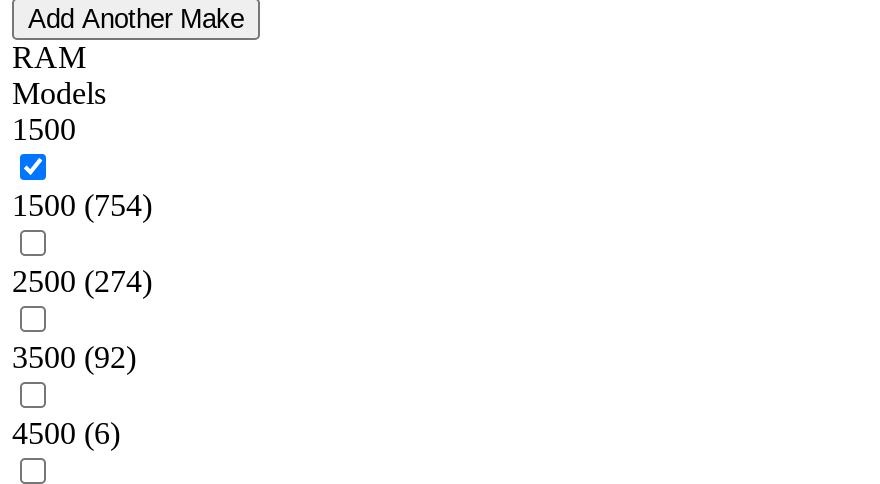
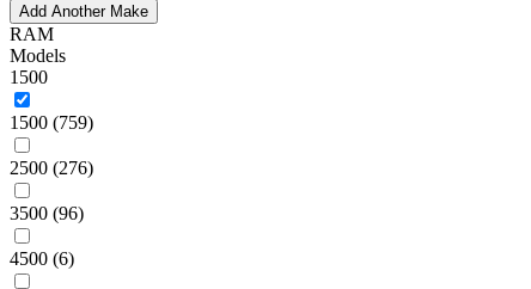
- 1500 (754)
+ 1500 (759)

- 2500 (274)
+ 2500 (276)

- 3500 (92)
+ 3500 (96)
